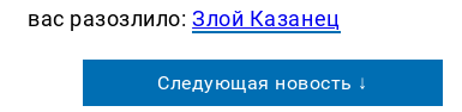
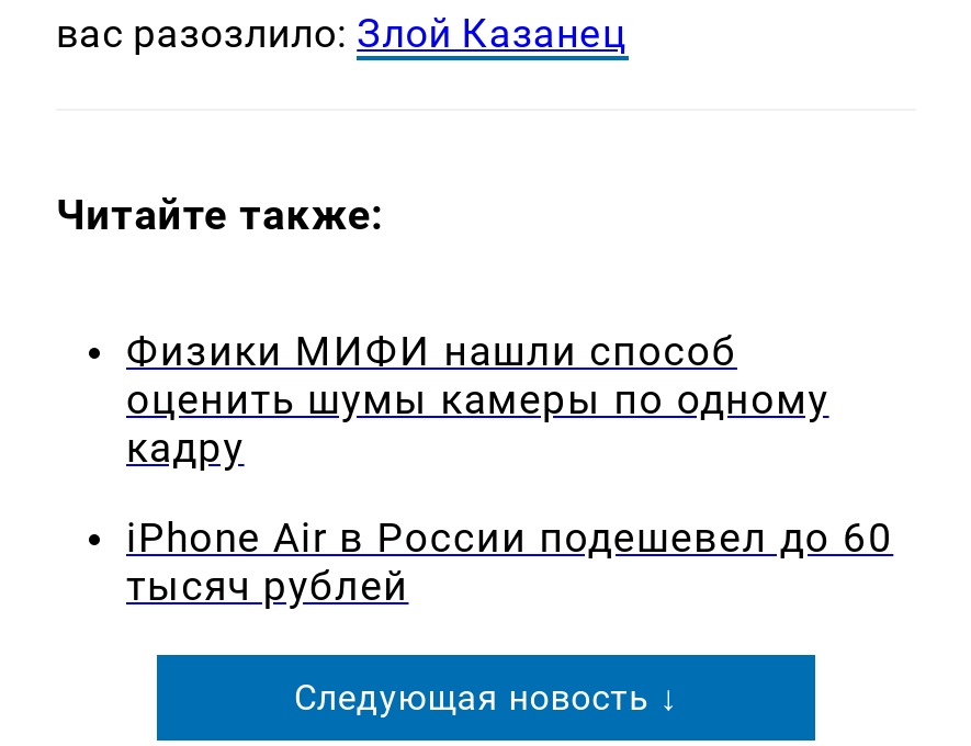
+ Читайте также:
+ Физики МИФИ нашли способ
+ оценить шумы камеры по одному
+ кадру
+ iPhone Air в России подешевел до 60
+ тысяч рублей
